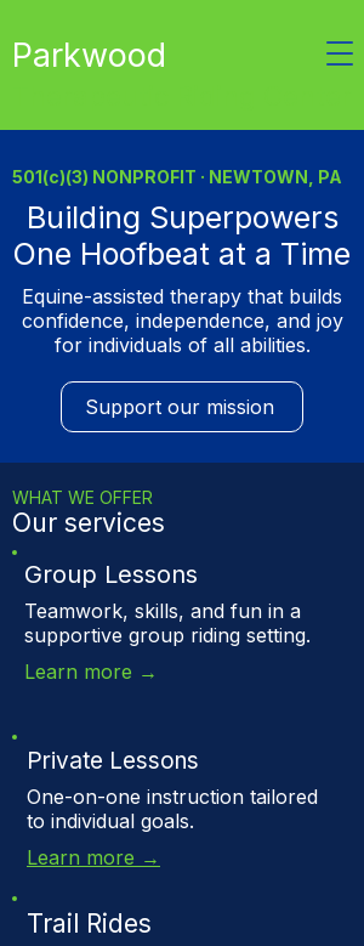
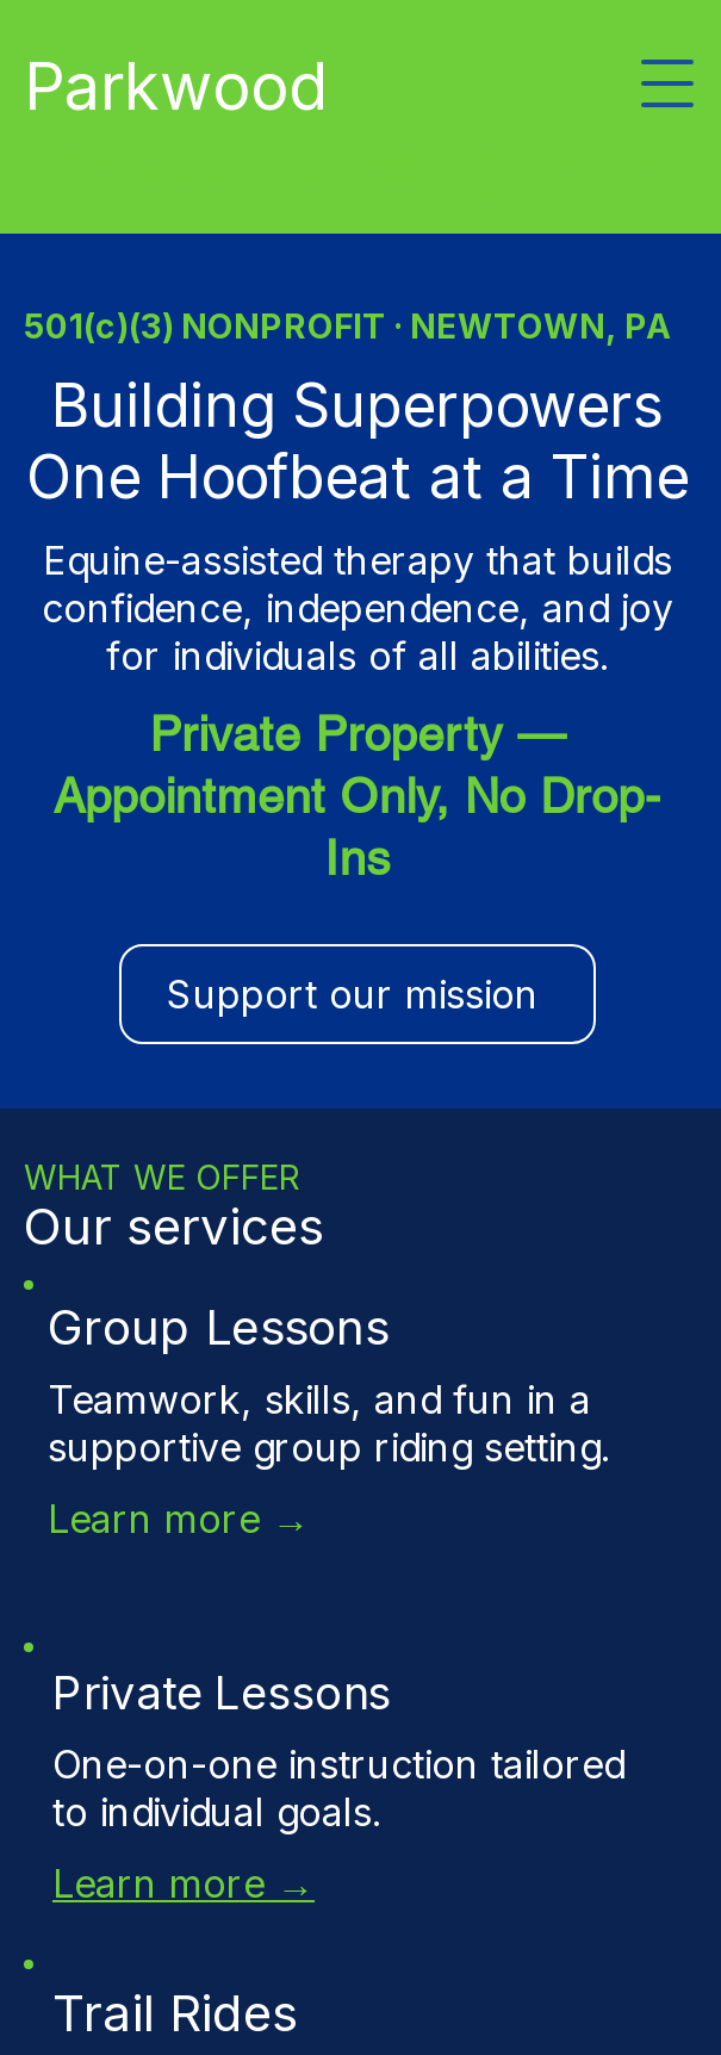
+ Private Property —
+ Appointment Only, No Drop-
+ Ins
